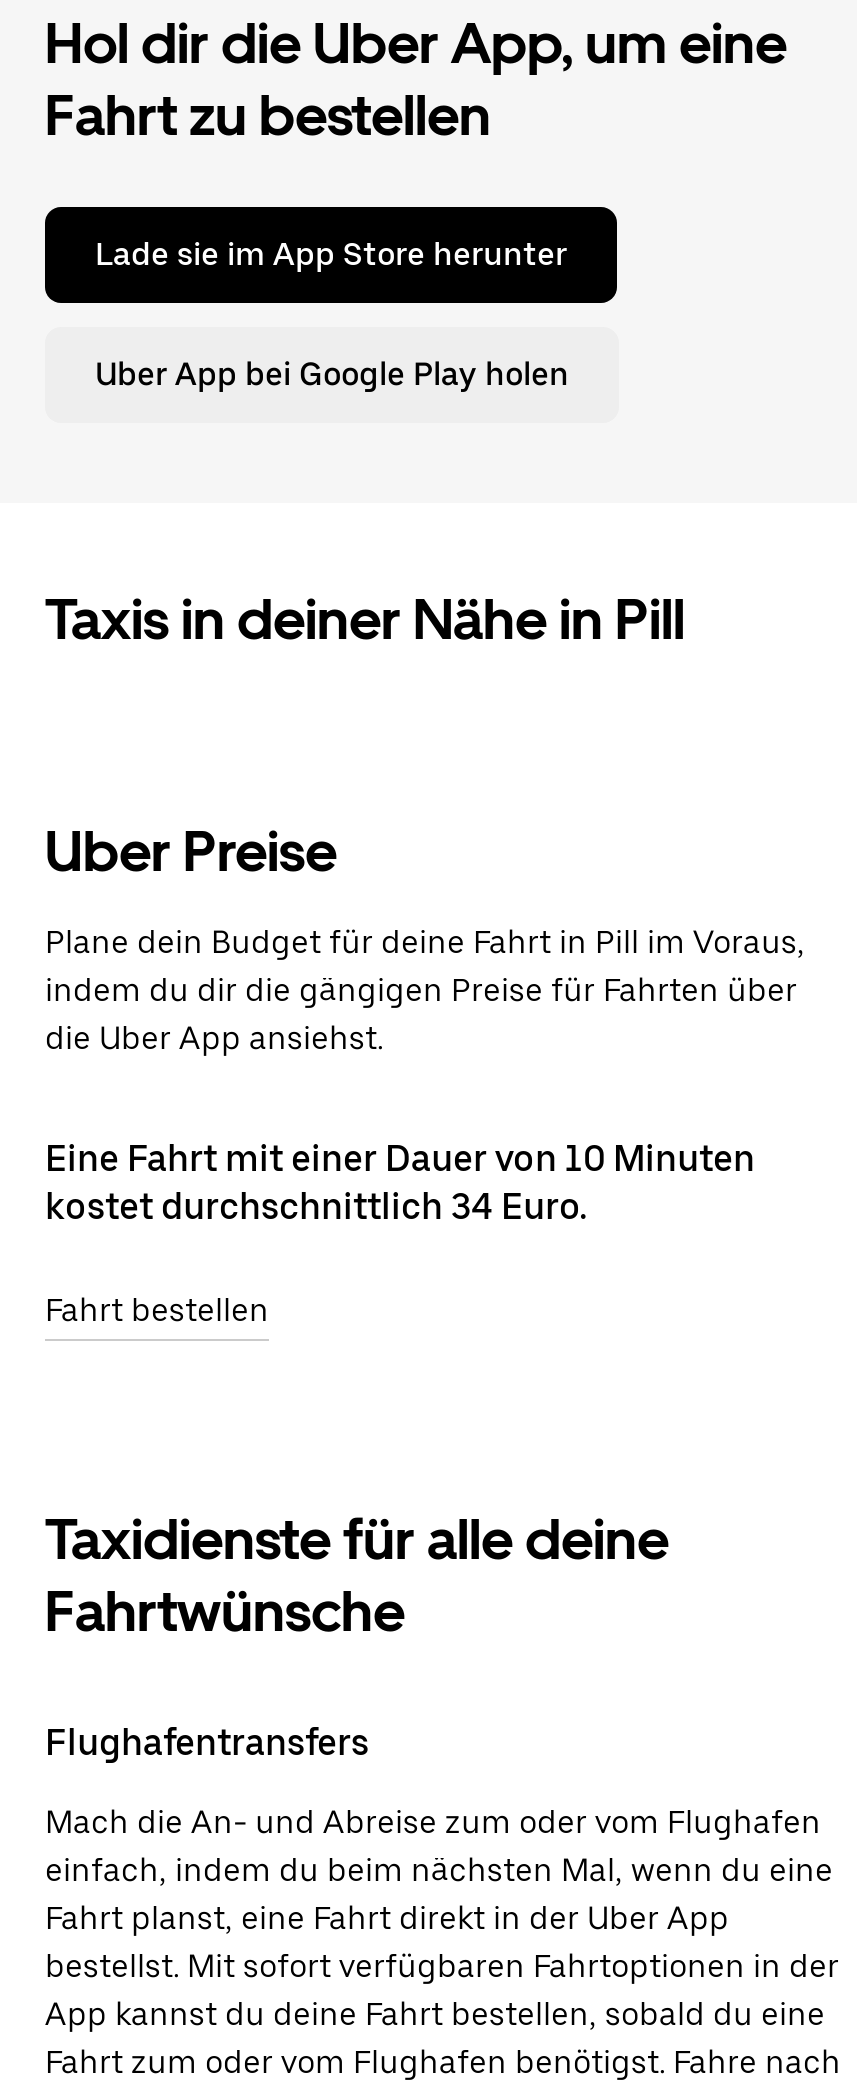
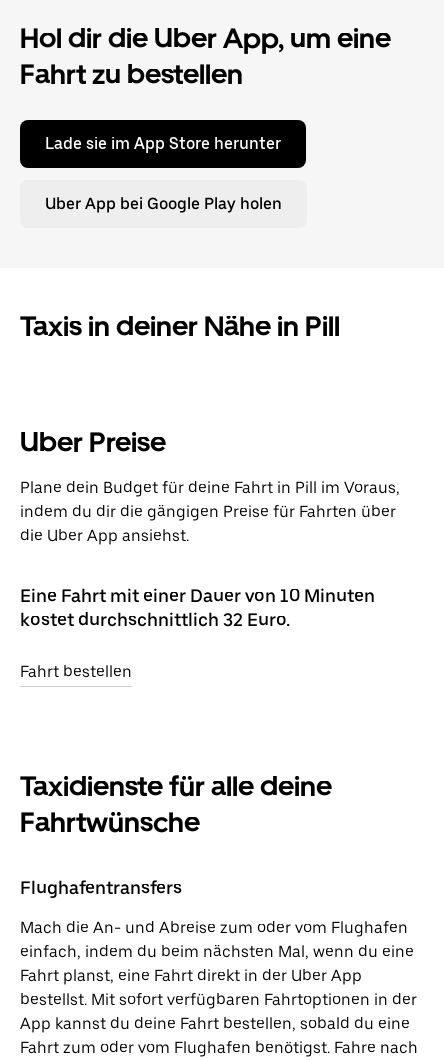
- kostet durchschnittlich 34 Euro.
+ kostet durchschnittlich 32 Euro.
